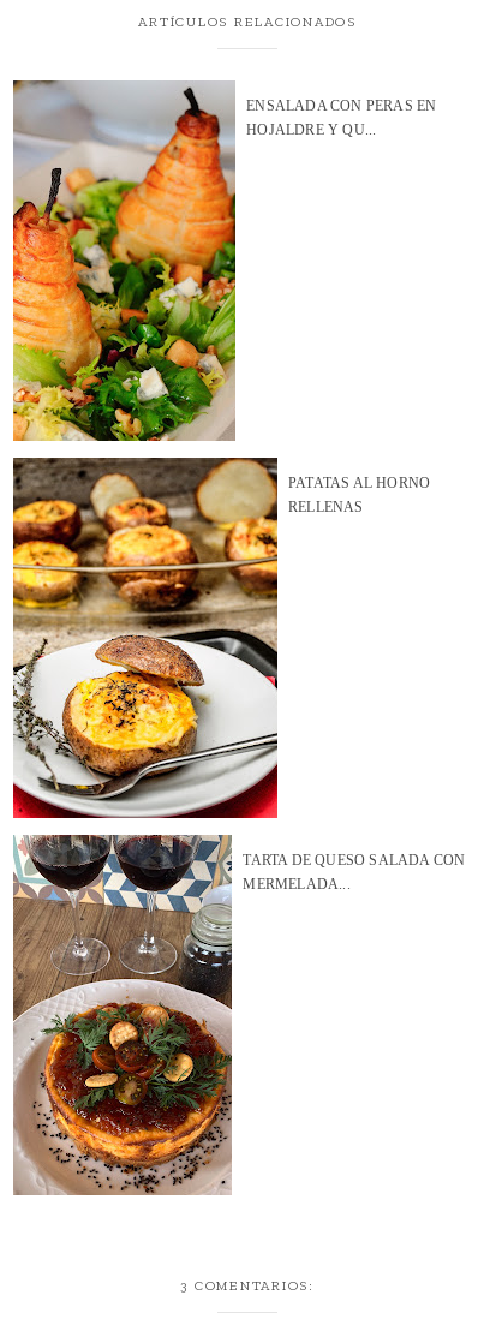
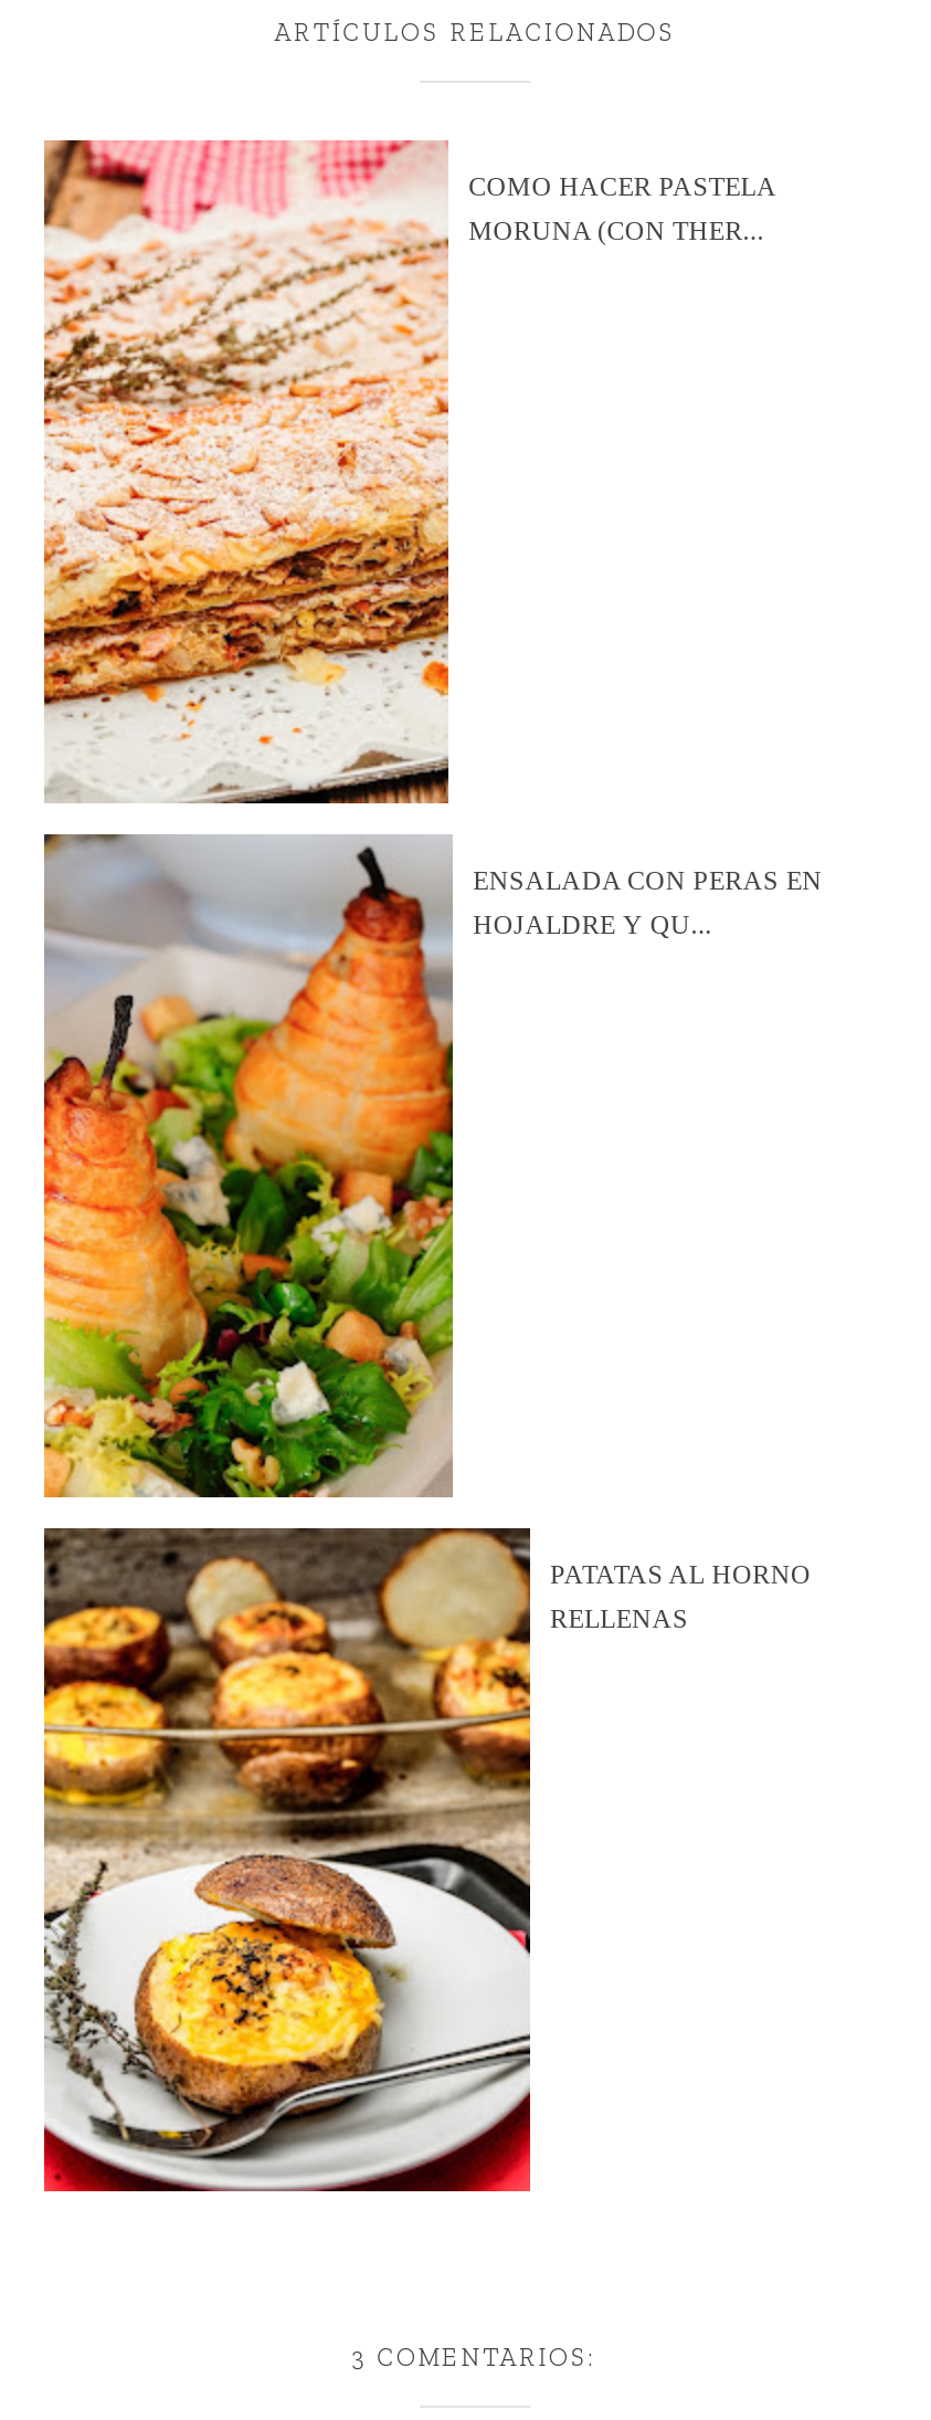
+ [image]
+ COMO HACER PASTELA
+ MORUNA (CON THER...

moved down: [image] | ENSALADA CON PERAS EN | HOJALDRE Y QU... | PATATAS AL HORNO | RELLENAS

moved down: [image]

- [image]
- TARTA DE QUESO SALADA CON
- MERMELADA...
